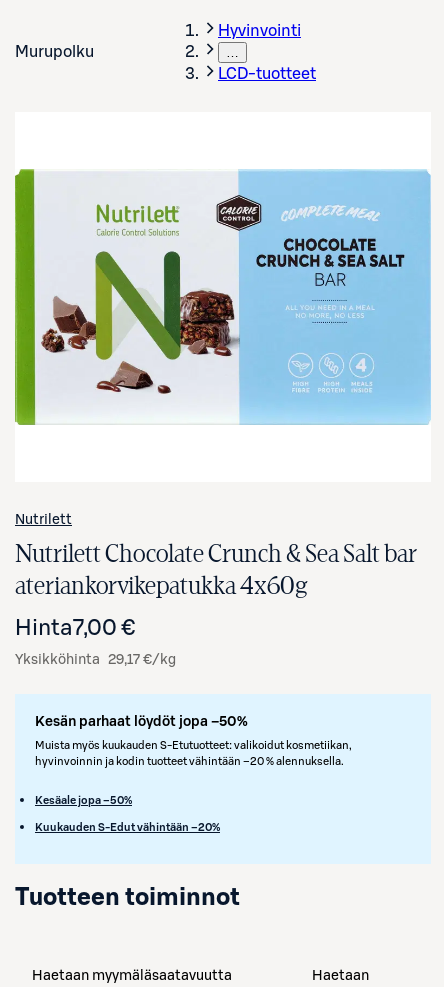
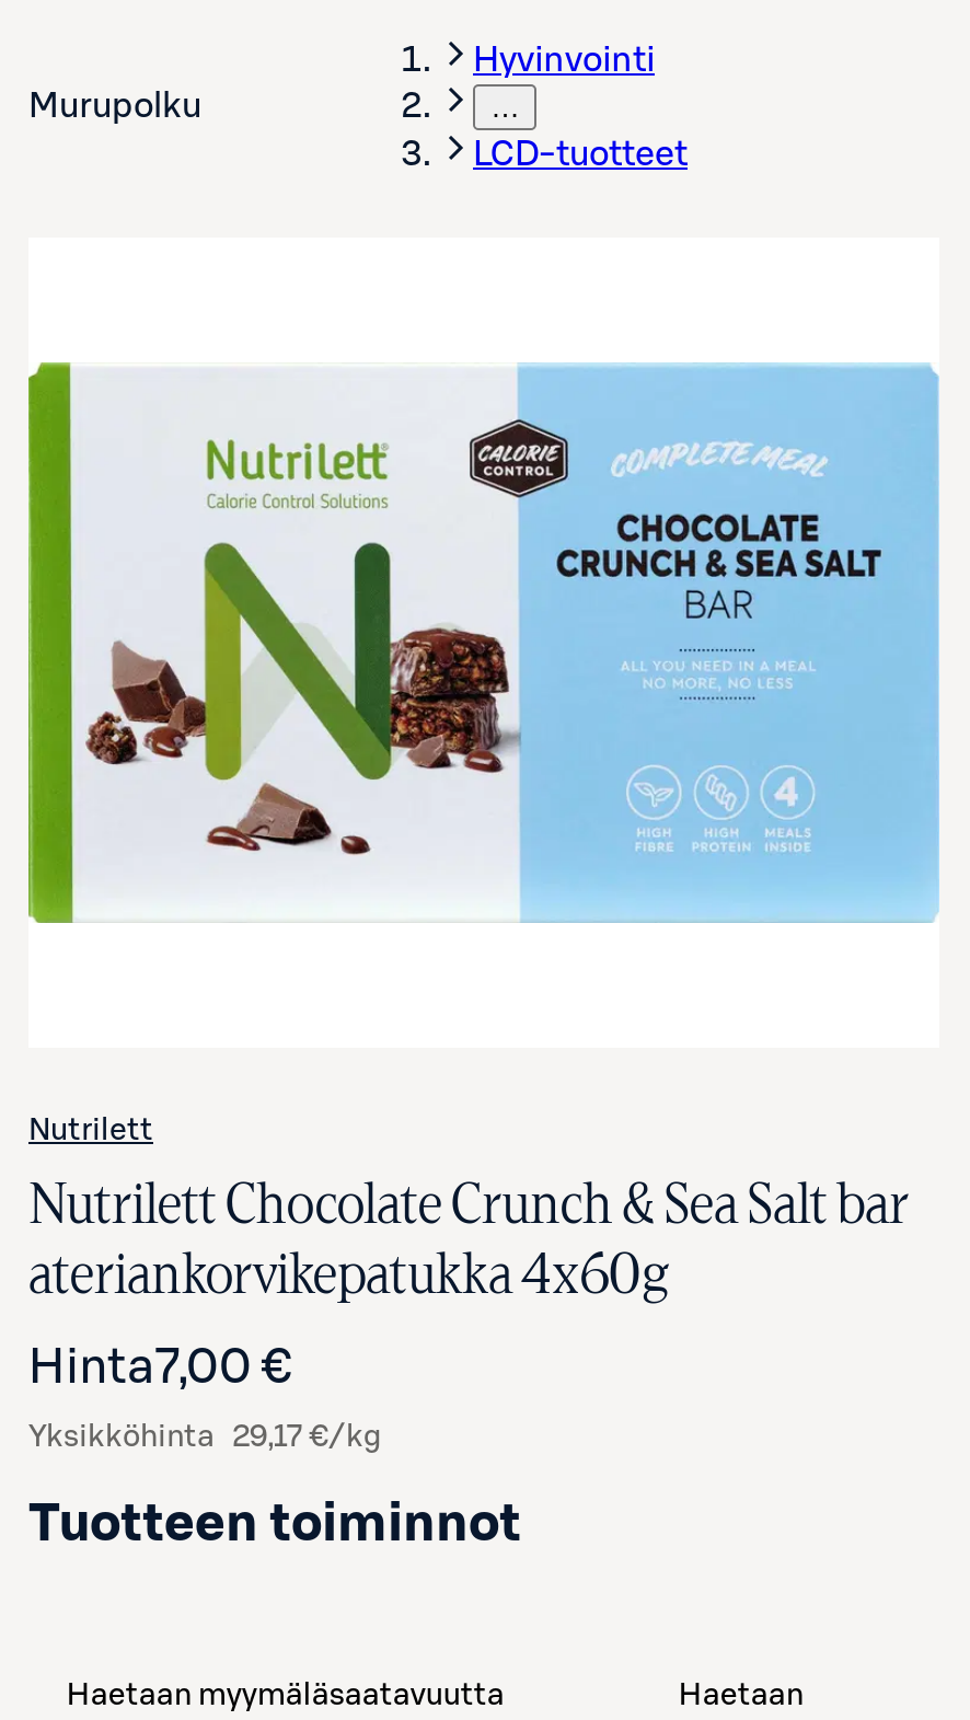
- Kesän parhaat löydöt jopa –50%
- Muista myös kuukauden S-Etutuotteet: valikoidut kosmetiikan,
- hyvinvoinnin ja kodin tuotteet vähintään –20 % alennuksella.

- Kesäale jopa –50%
- Kuukauden S-Edut vähintään –20%
